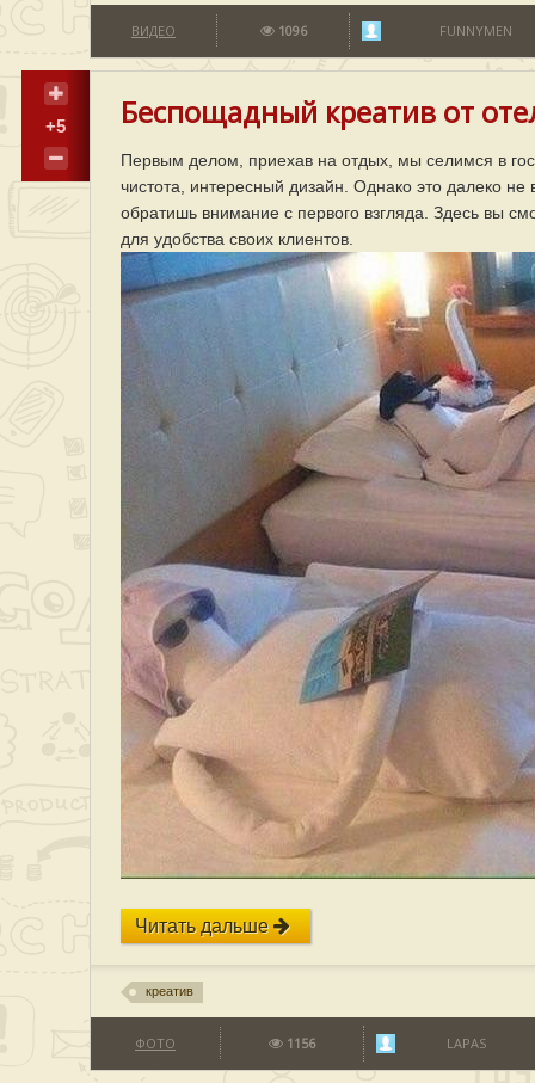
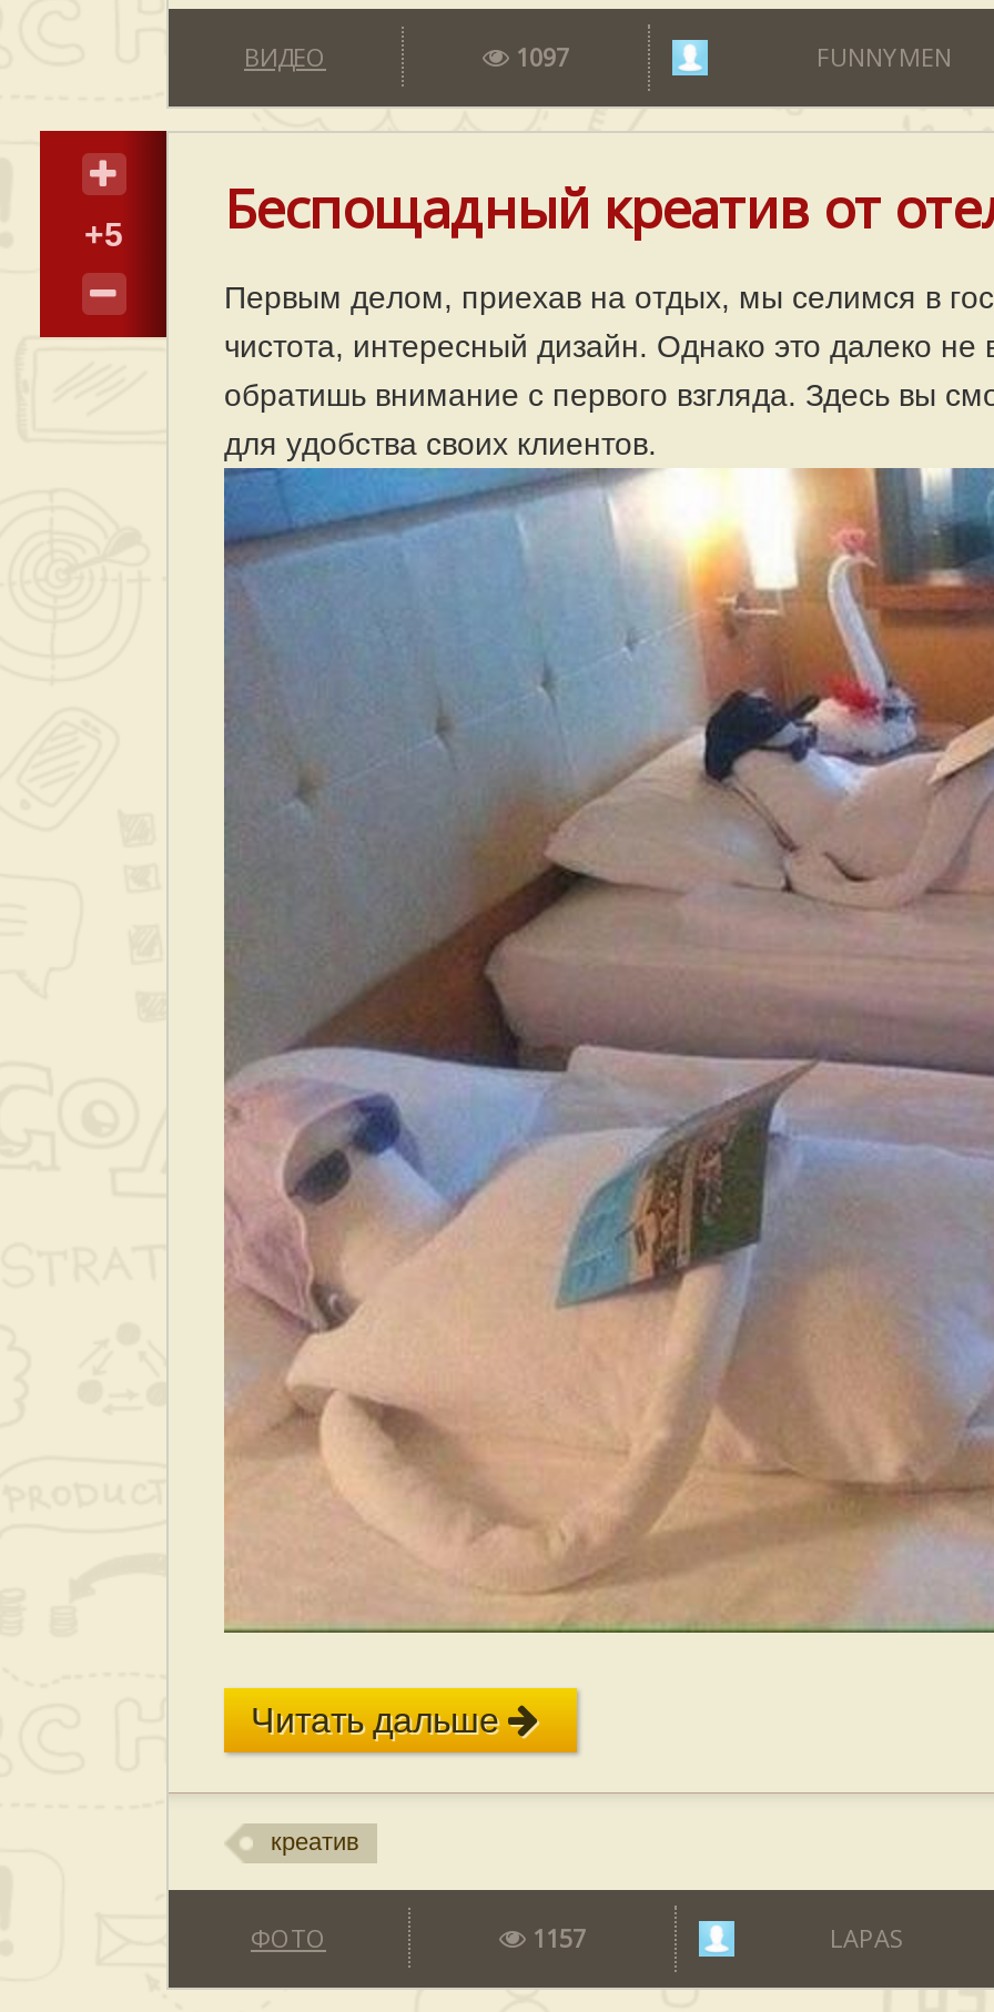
- 1096
+ 1097

- 1156
+ 1157
